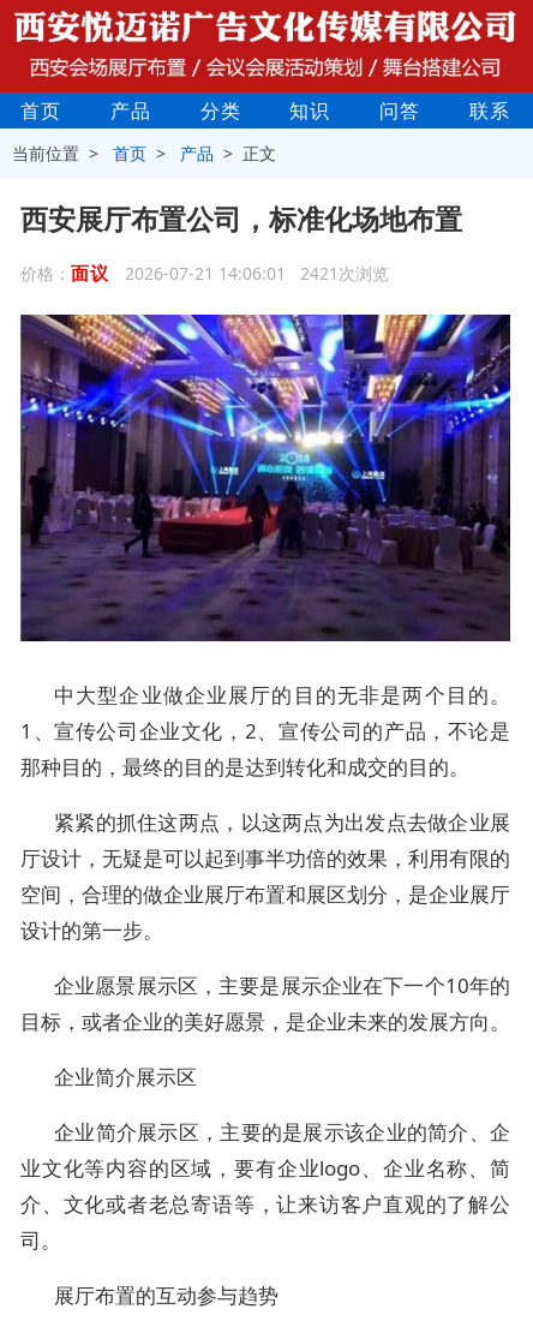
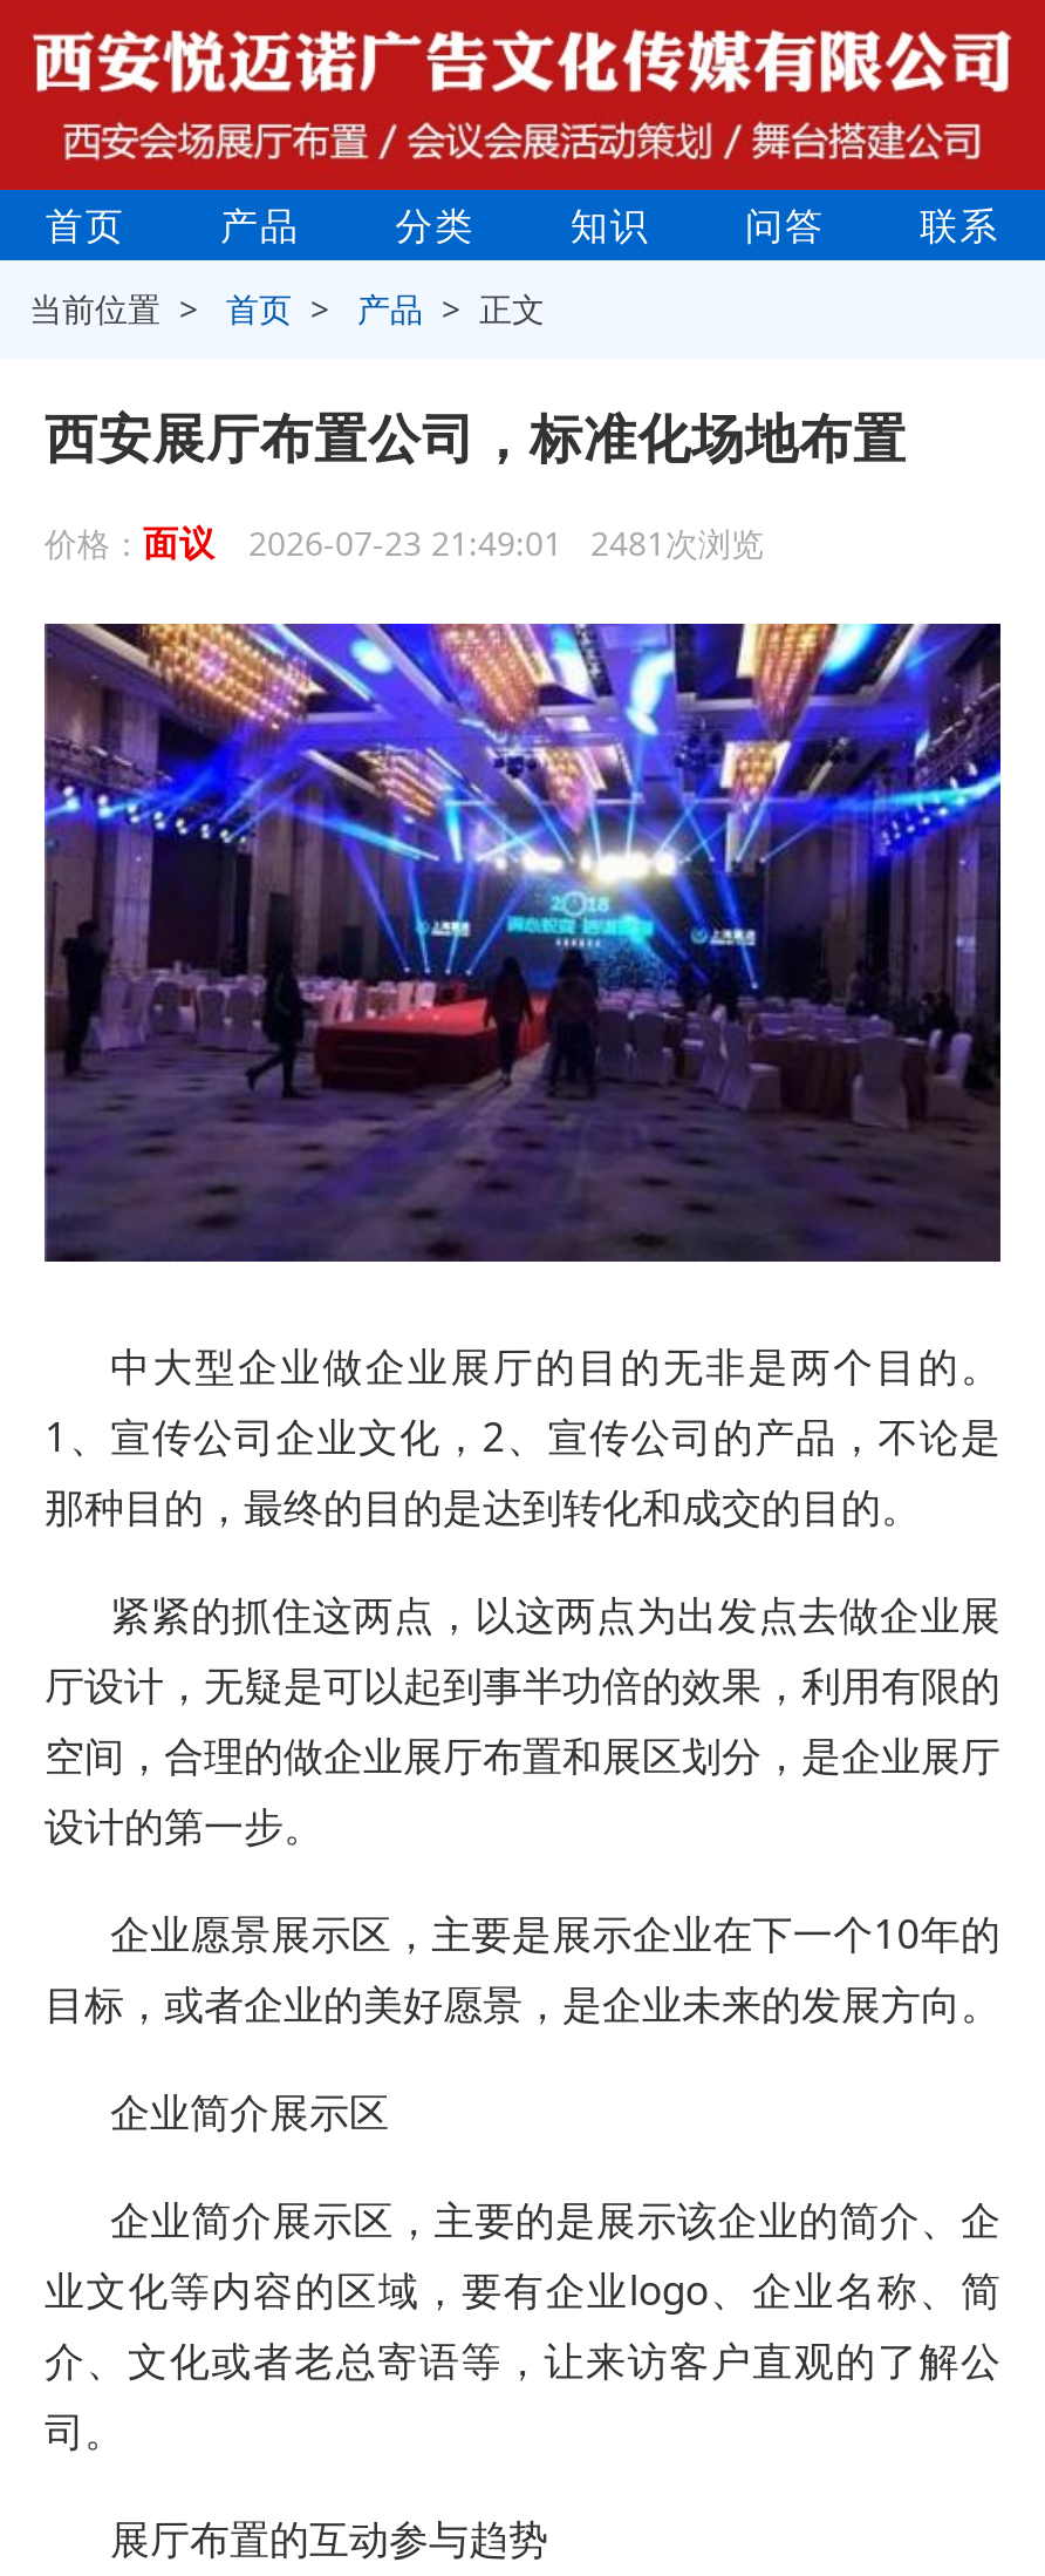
- 价格：面议 2026-07-21 14:06:01 2421次浏览
+ 价格：面议 2026-07-23 21:49:01 2481次浏览
